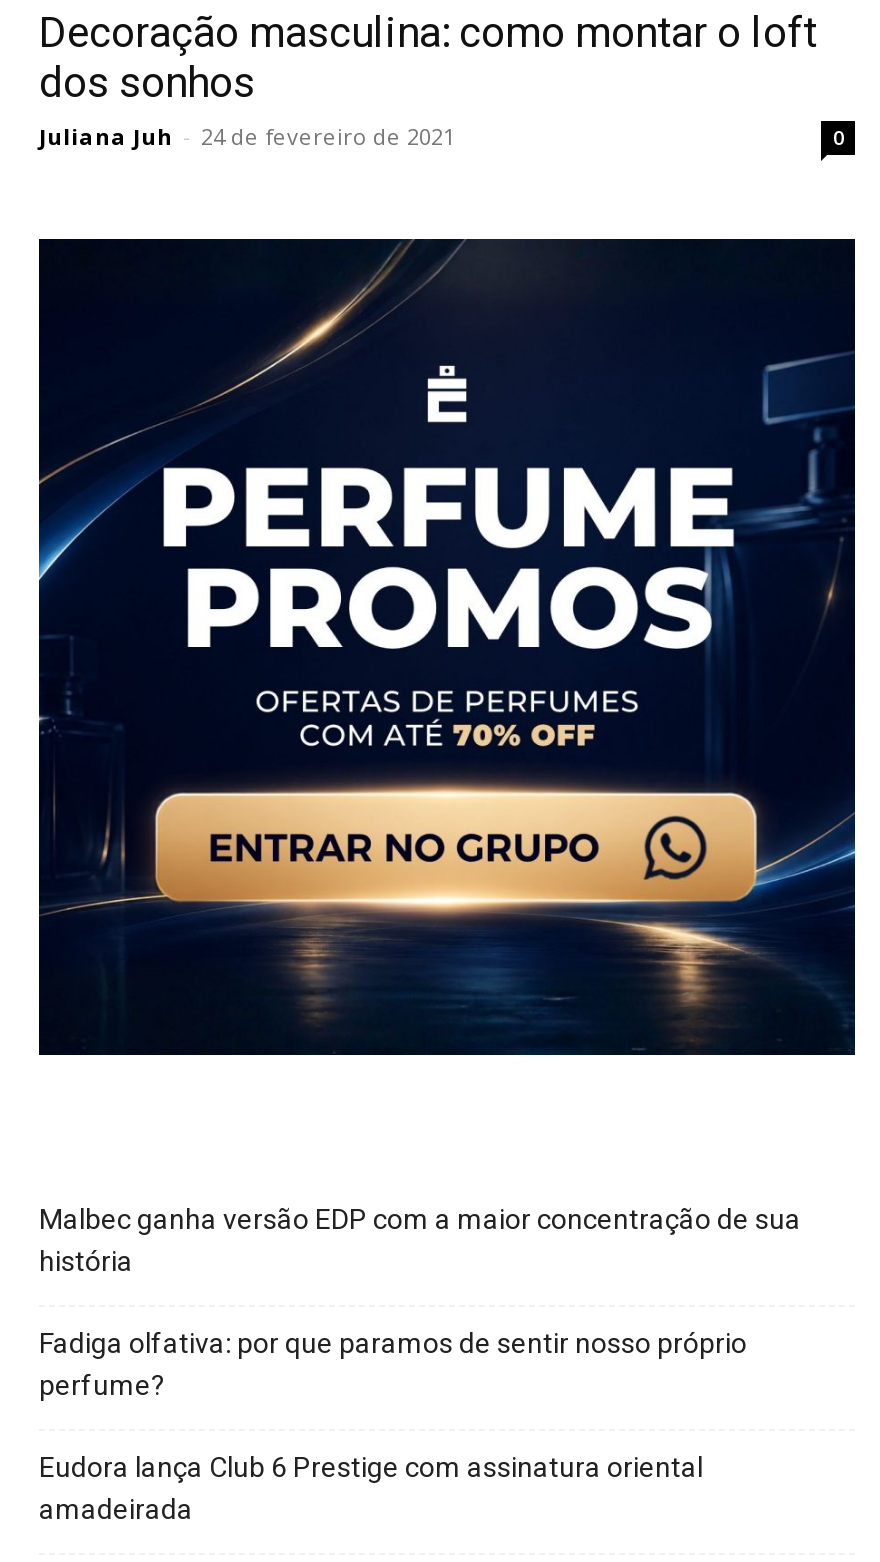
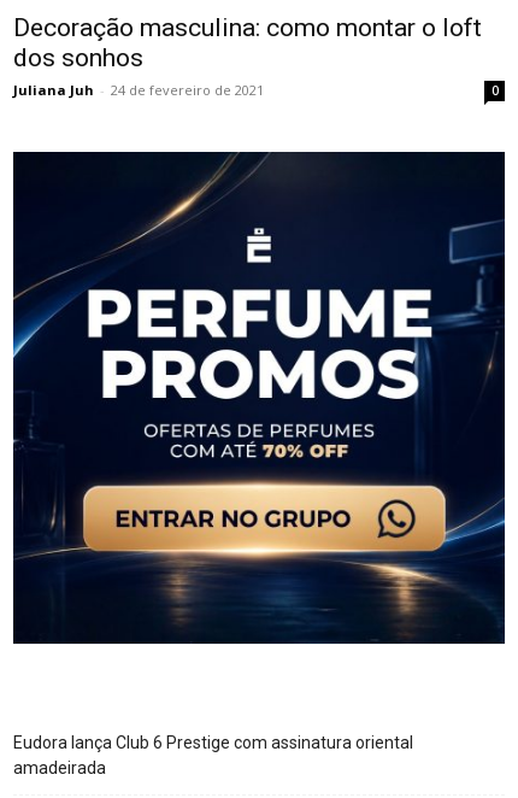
- Malbec ganha versão EDP com a maior concentração de sua
- história
- Fadiga olfativa: por que paramos de sentir nosso próprio
- perfume?
